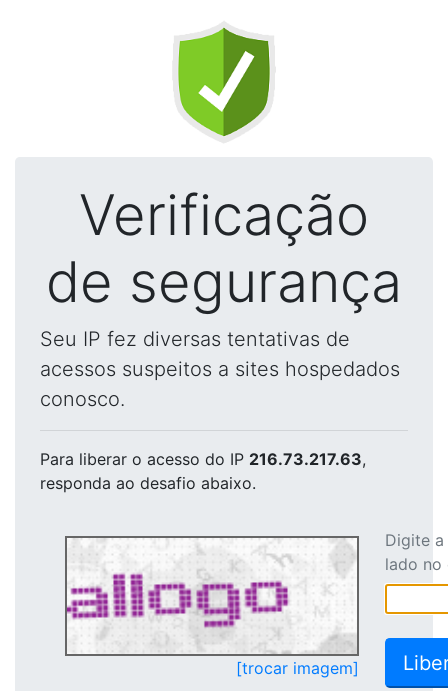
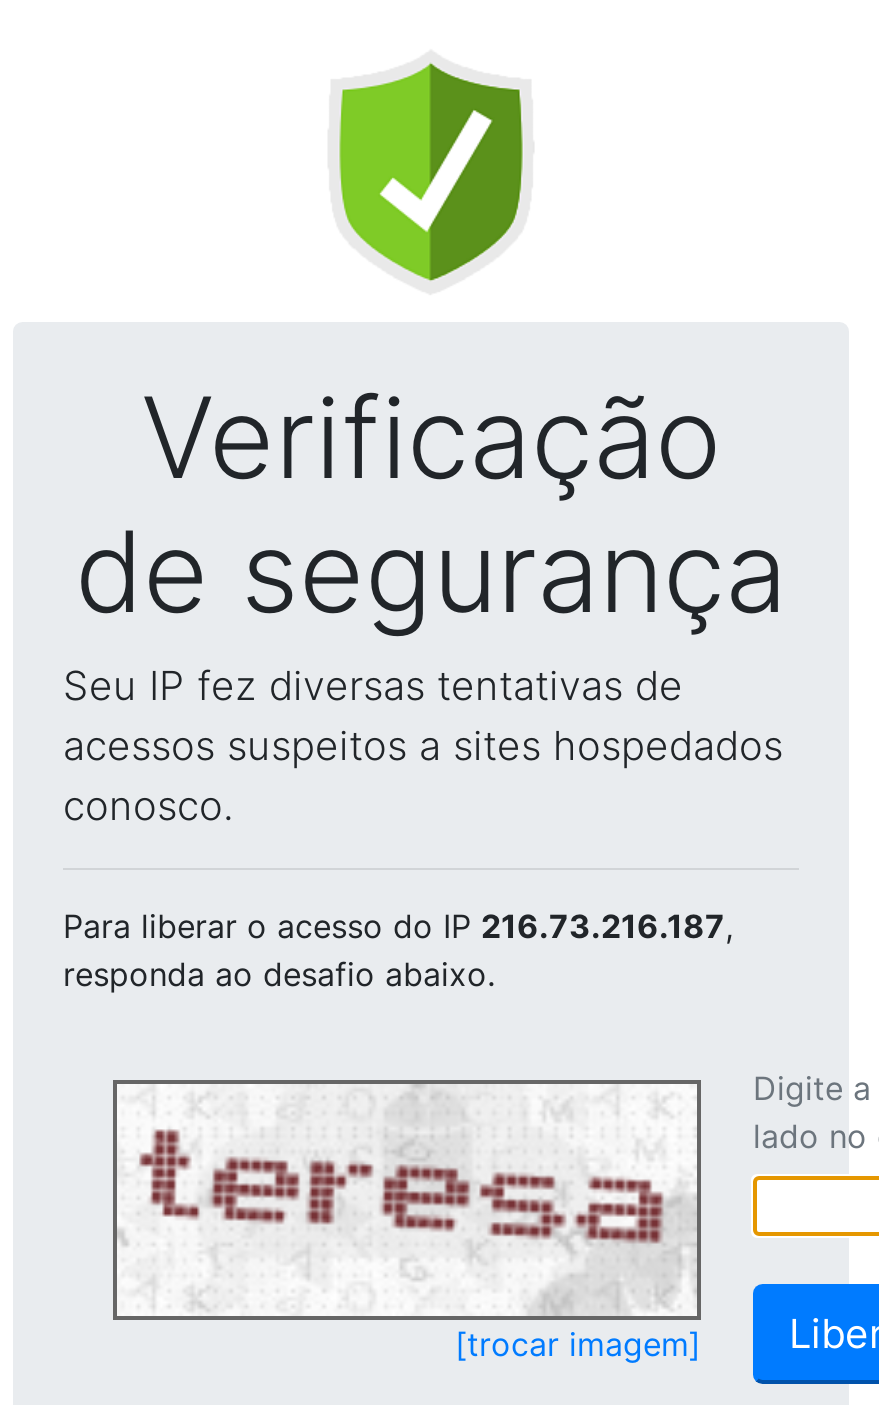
- Para liberar o acesso do IP 216.73.217.63,
+ Para liberar o acesso do IP 216.73.216.187,

- [image]
+ [image]
